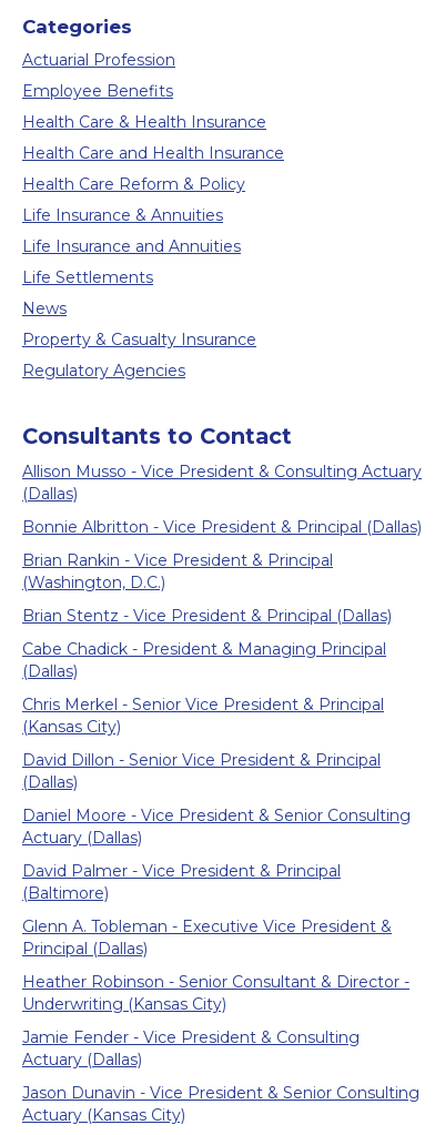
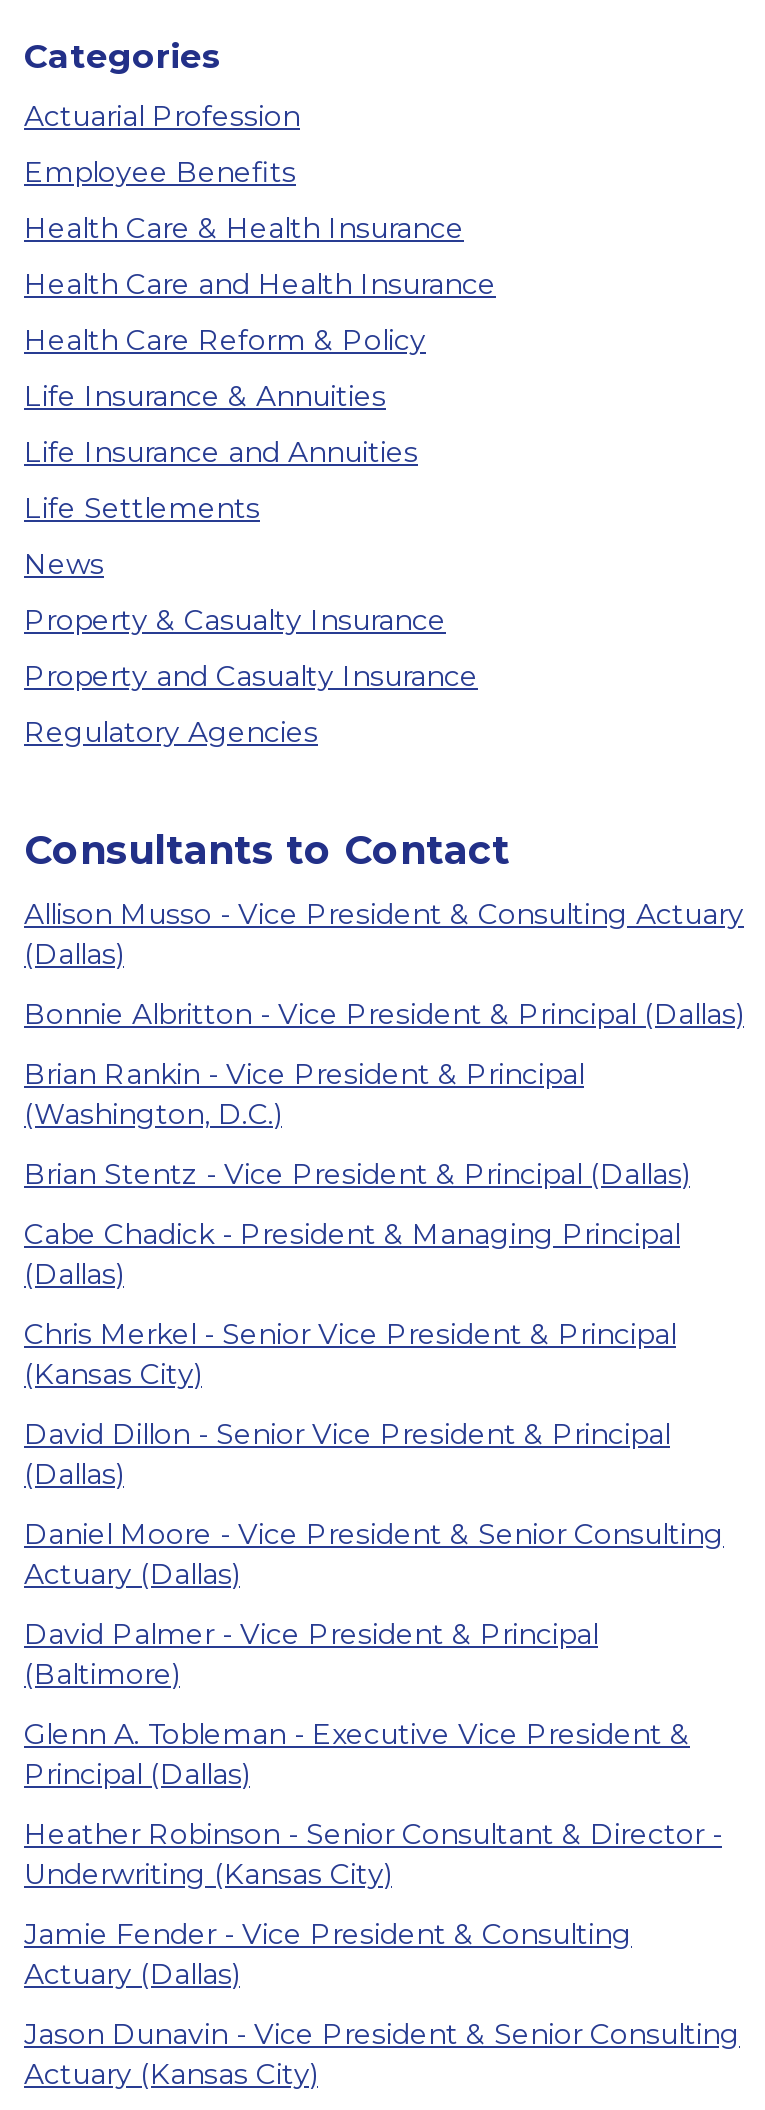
+ Property and Casualty Insurance
